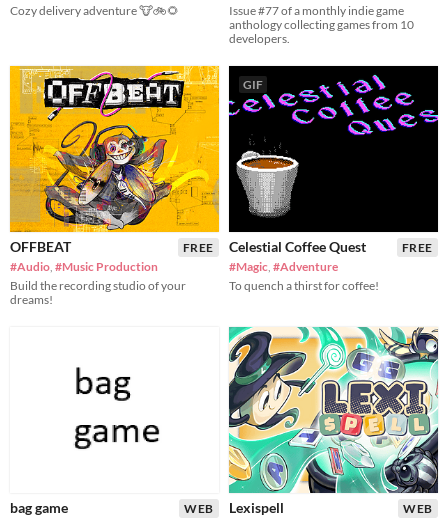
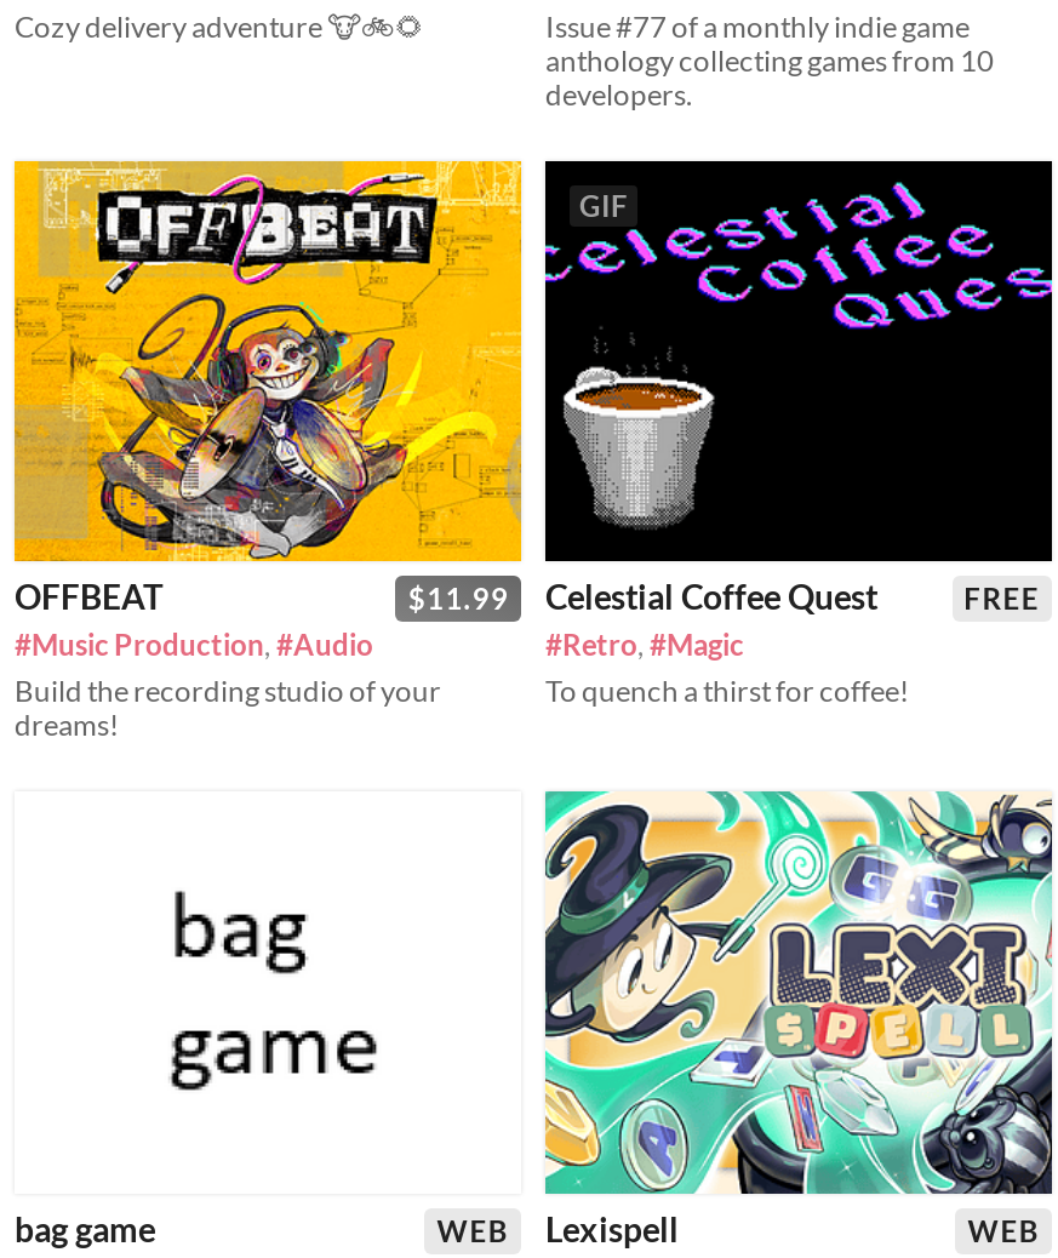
- FREE
+ $11.99

- #Audio, #Music Production
+ #Music Production, #Audio

- #Magic, #Adventure
+ #Retro, #Magic
